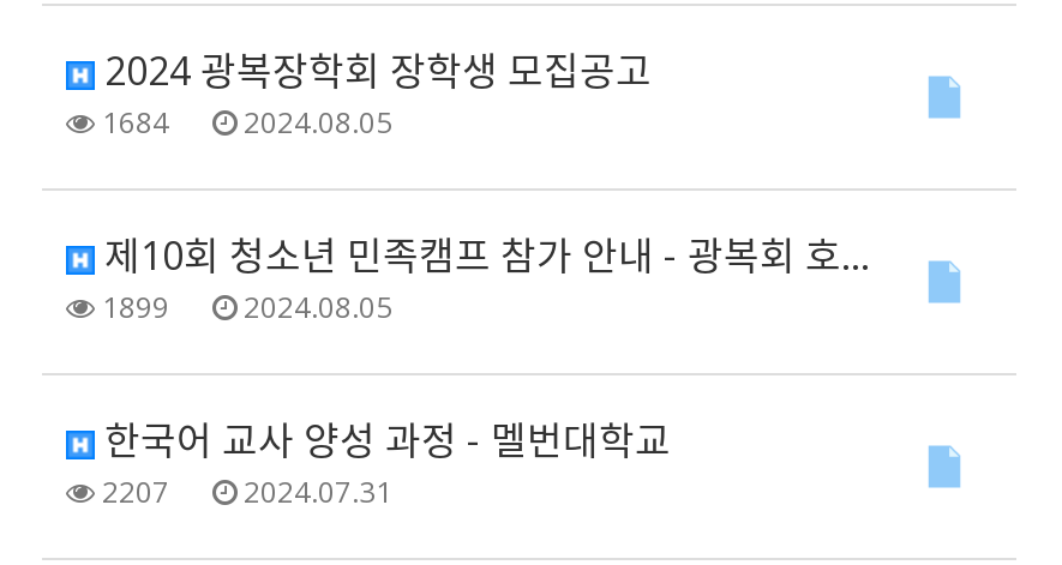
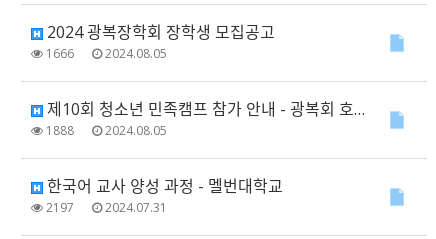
- 1684 2024.08.05
+ 1666 2024.08.05

- 1899 2024.08.05
+ 1888 2024.08.05

- 2207 2024.07.31
+ 2197 2024.07.31
